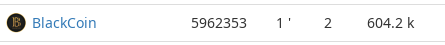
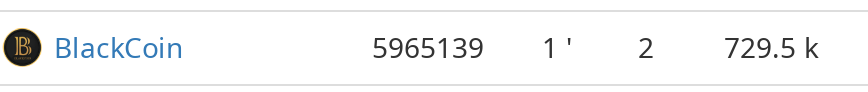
- 5962353
+ 5965139

- 604.2 k
+ 729.5 k
